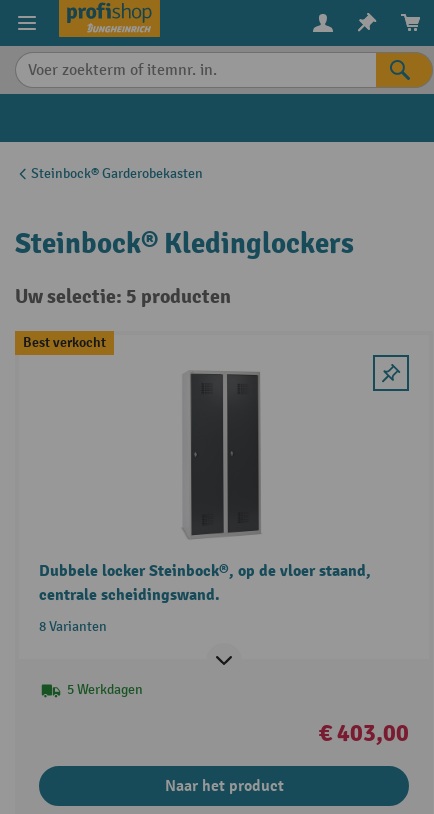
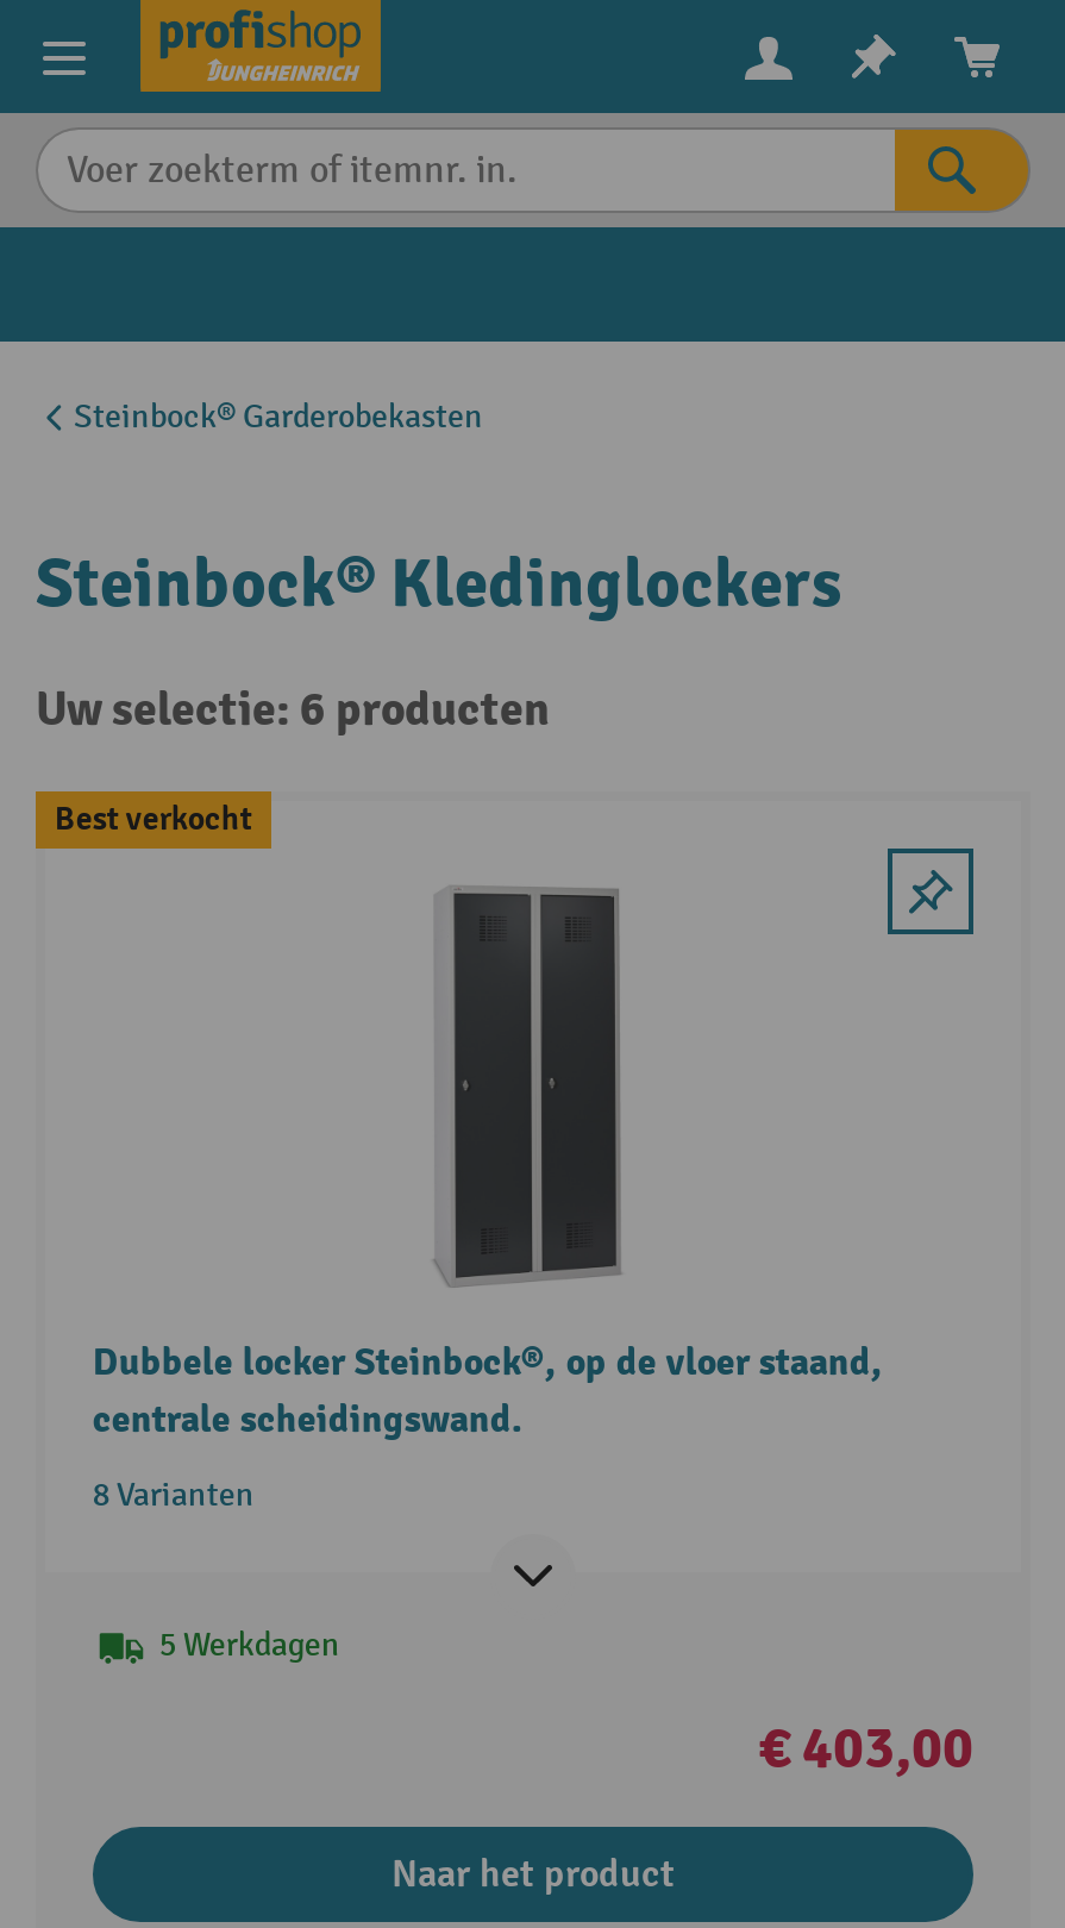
- Uw selectie: 5 producten
+ Uw selectie: 6 producten
